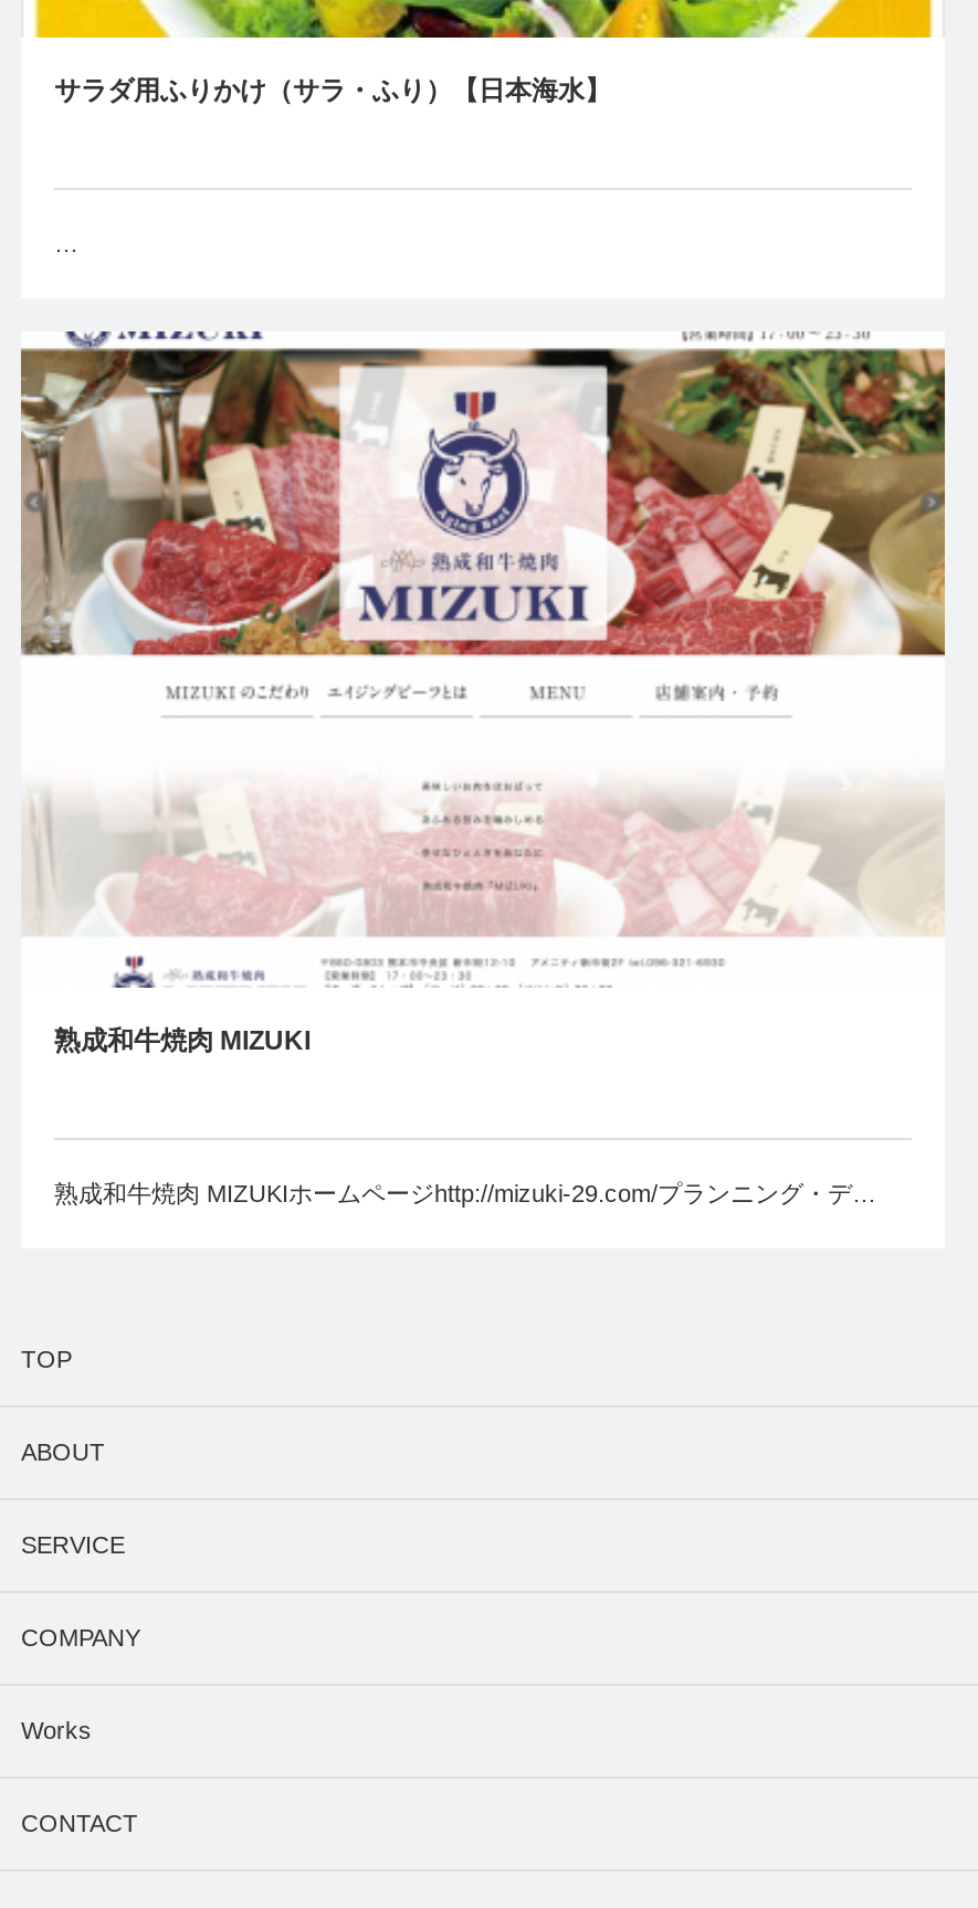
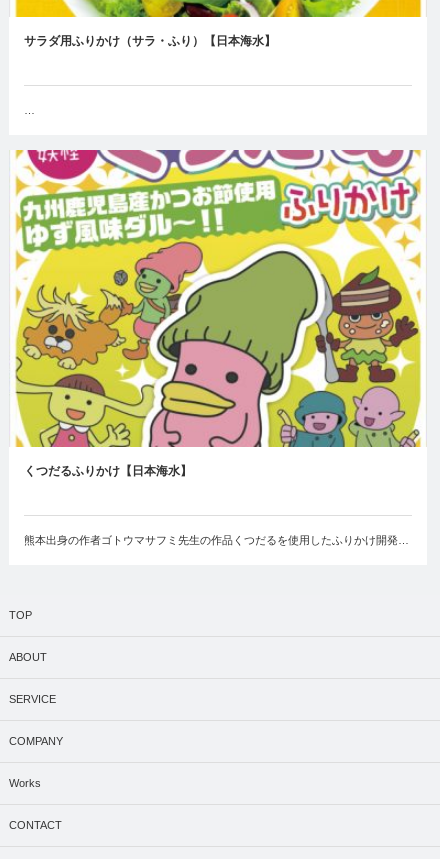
- [image]
- 熟成和牛焼肉 MIZUKI
+ [image]
+ くつだるふりかけ【日本海水】

- 熟成和牛焼肉 MIZUKIホームページhttp://mizuki-29.com/プランニング・デ…
+ 熊本出身の作者ゴトウマサフミ先生の作品くつだるを使用したふりかけ開発…
